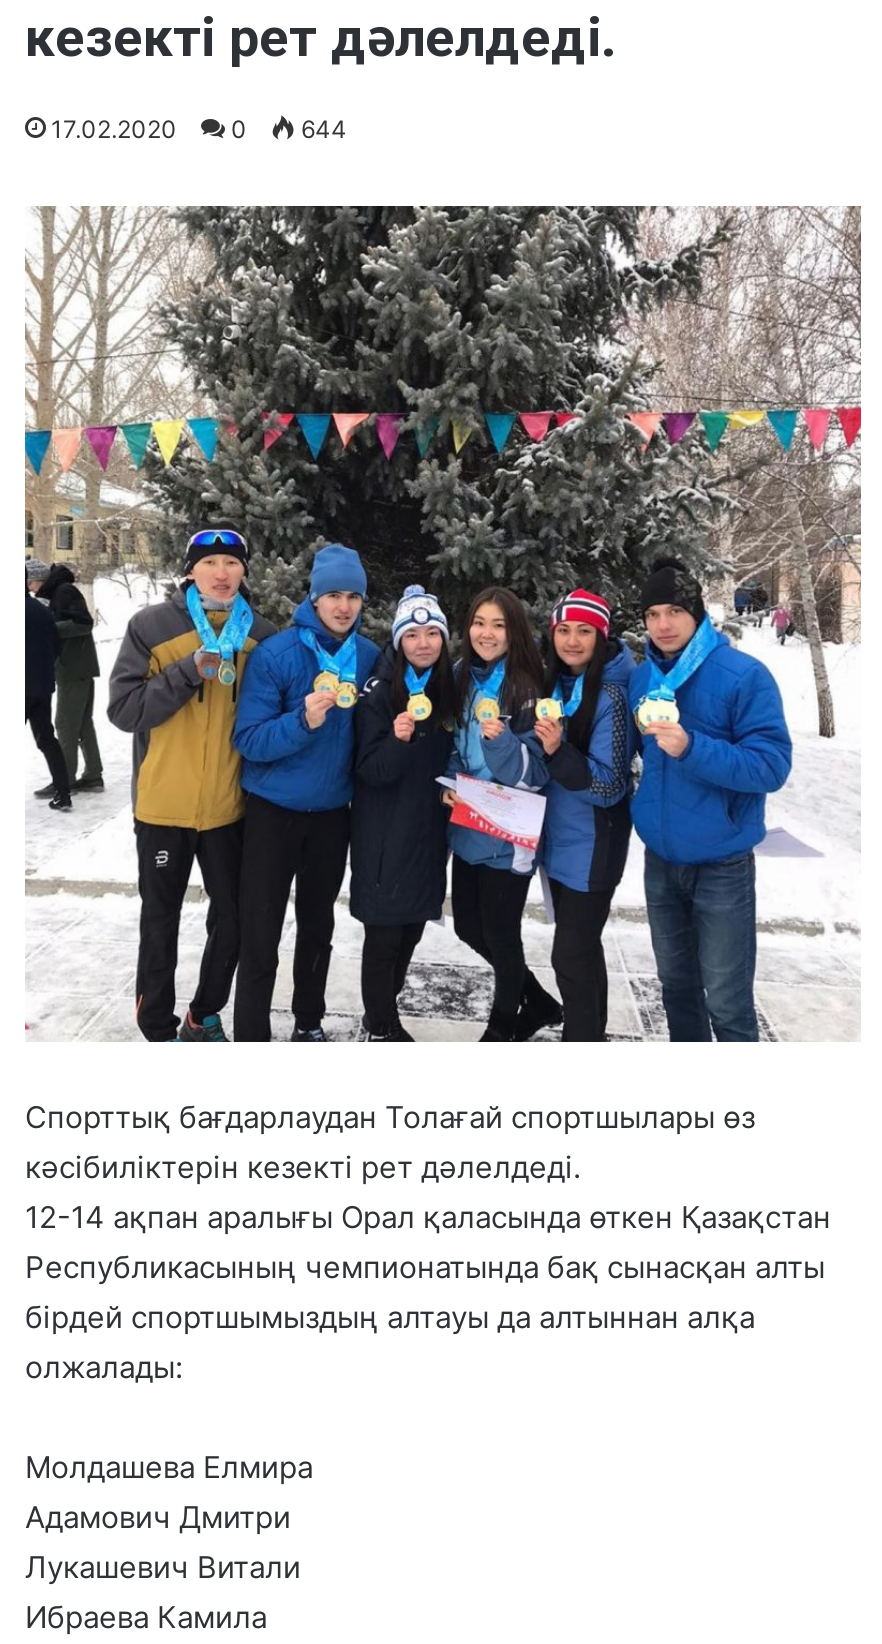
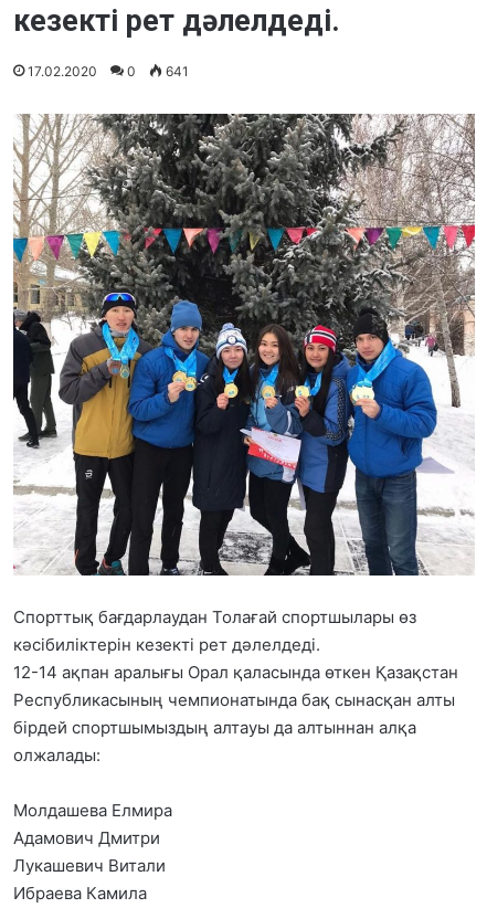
- 17.02.2020 0 644
+ 17.02.2020 0 641
